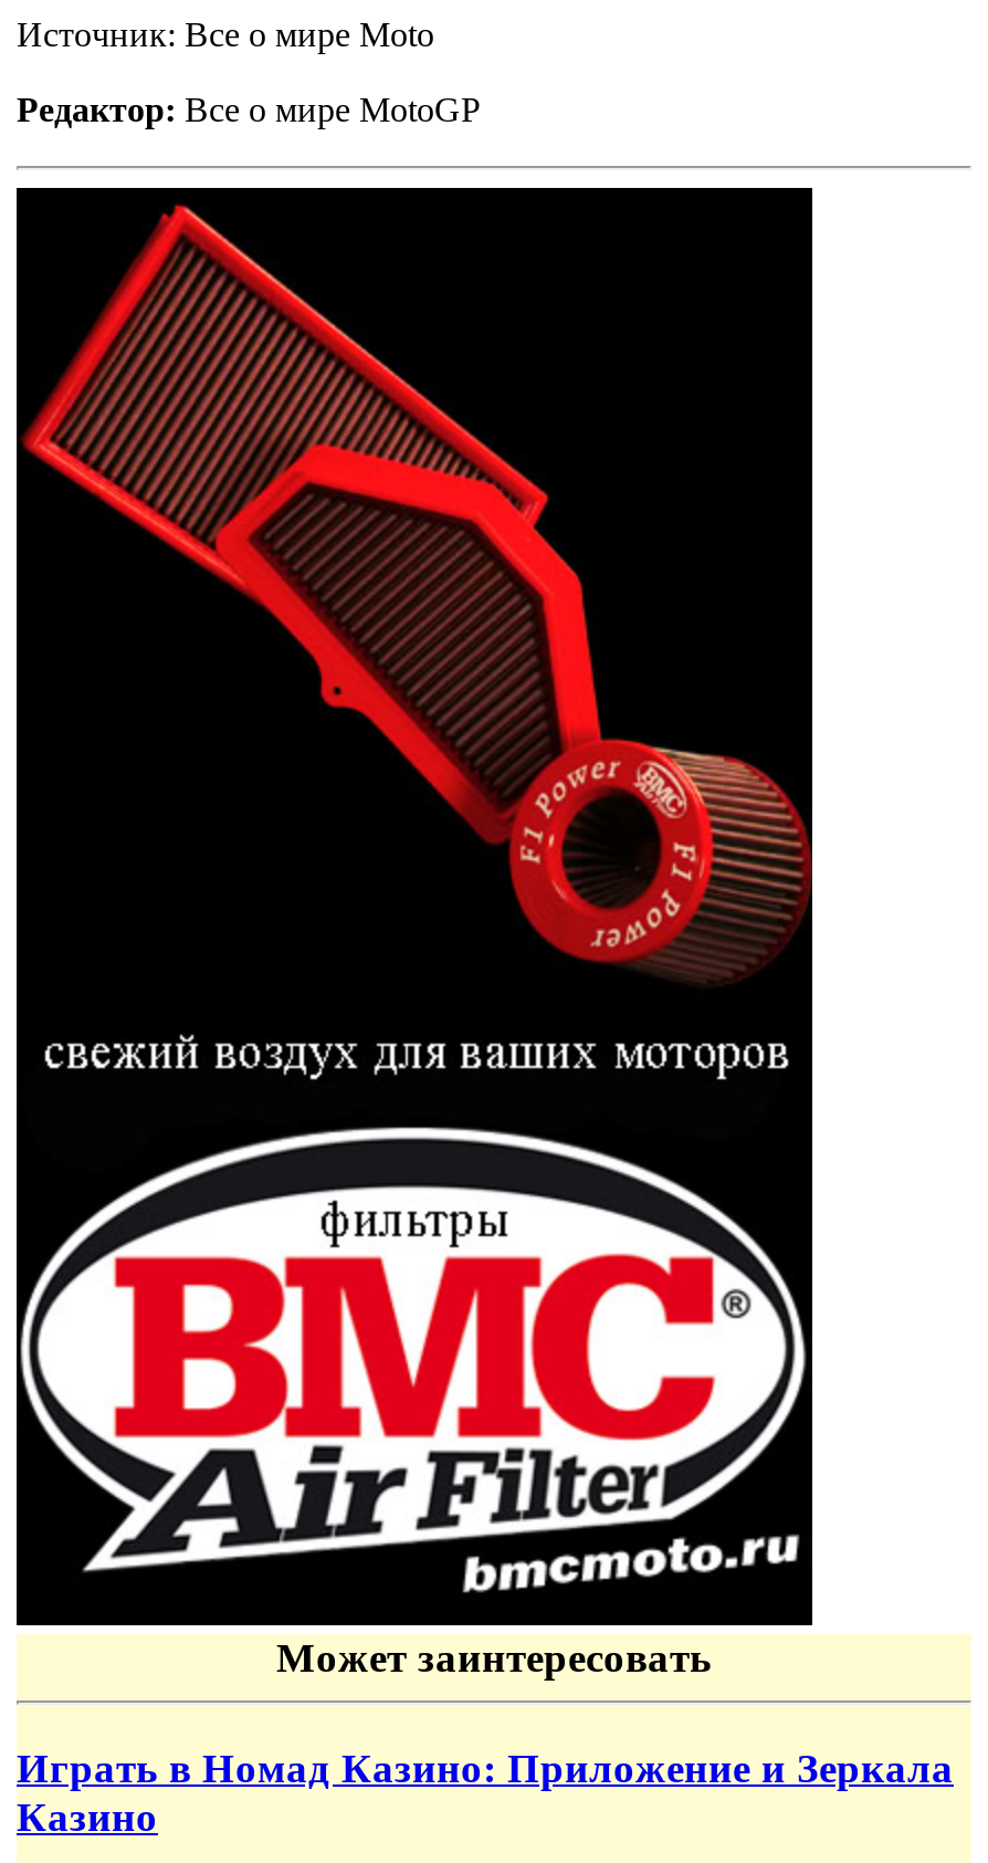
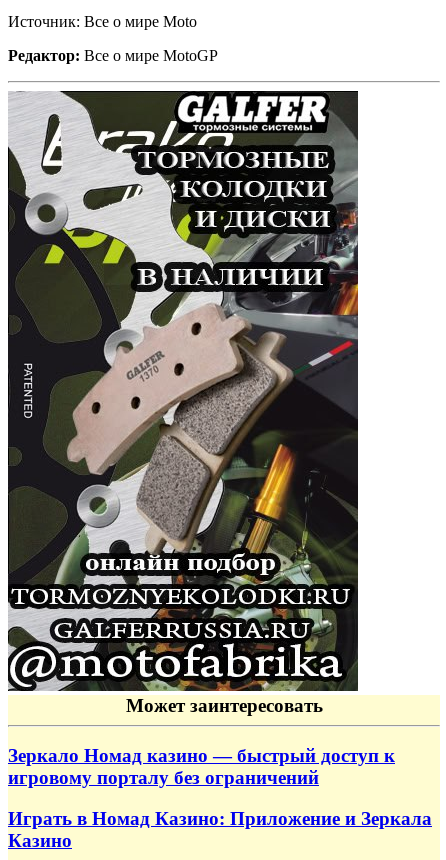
- [image]
+ [image]

moved up: Может заинтересовать

+ Зеркало Номад казино — быстрый доступ к
+ игровому порталу без ограничений
